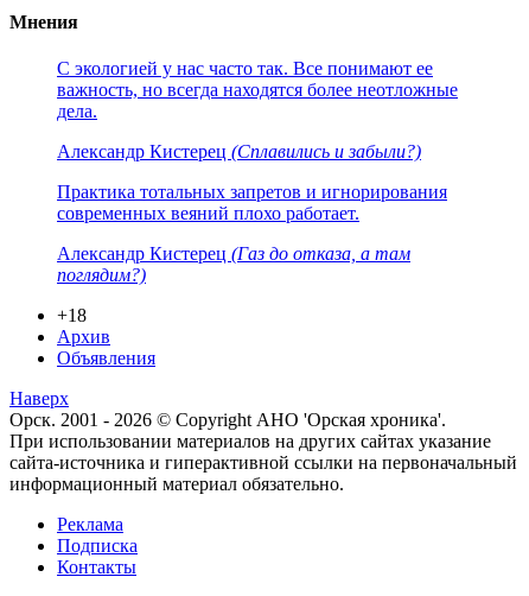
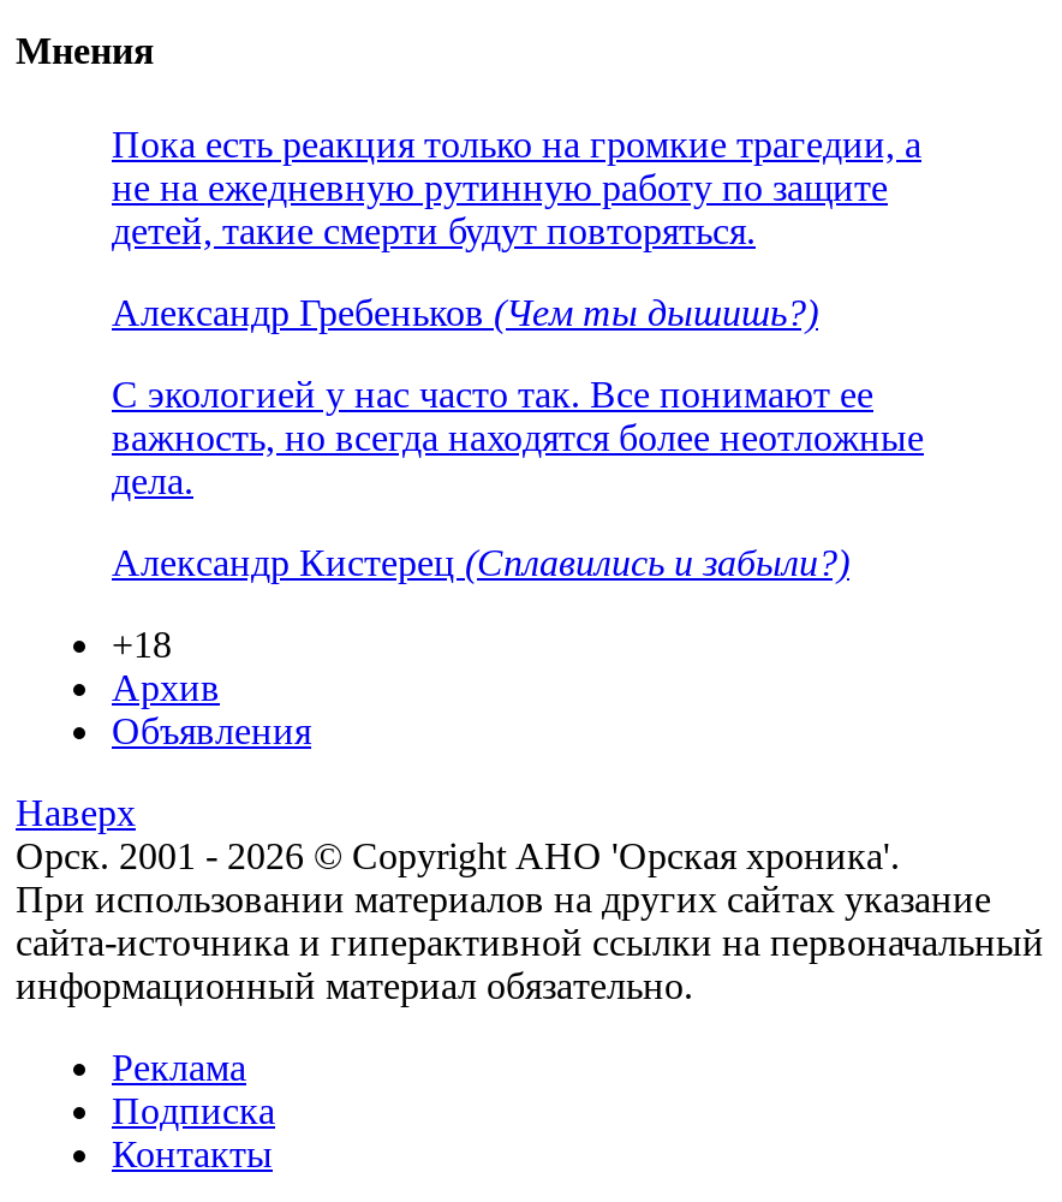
+ Пока есть реакция только на громкие трагедии, а
+ не на ежедневную рутинную работу по защите
+ детей, такие смерти будут повторяться.
+ Александр Гребеньков (Чем ты дышишь?)

moved down: С экологией у нас часто так. Все понимают ее | важность, но всегда находятся более неотложные | дела. | Александр Кистерец (Сплавились и забыли?)

- Практика тотальных запретов и игнорирования
- современных веяний плохо работает.
- Александр Кистерец (Газ до отказа, а там
- поглядим?)
